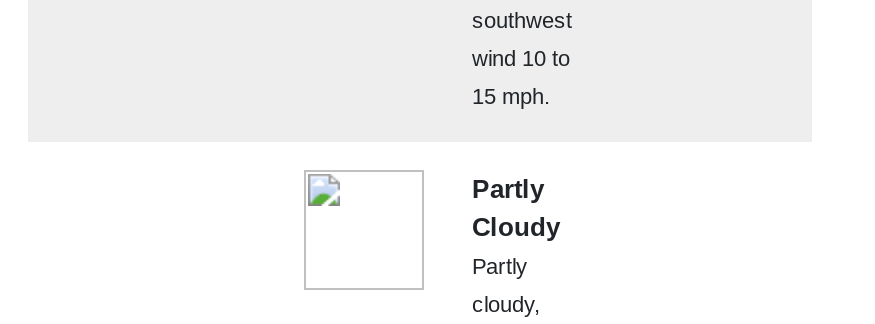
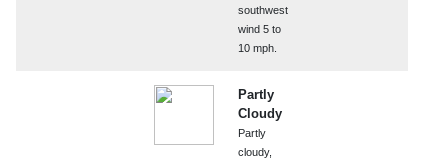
- wind 10 to
+ wind 5 to

- 15 mph.
+ 10 mph.
